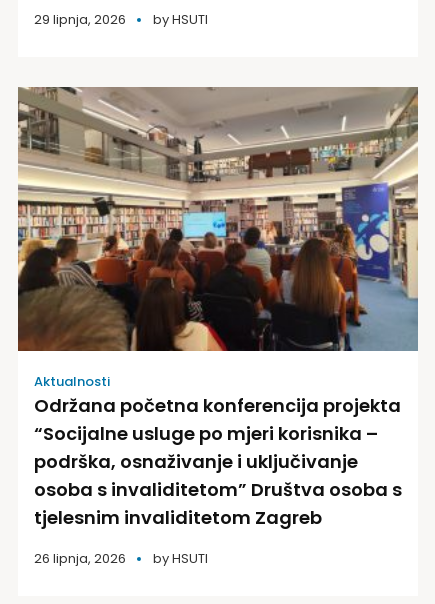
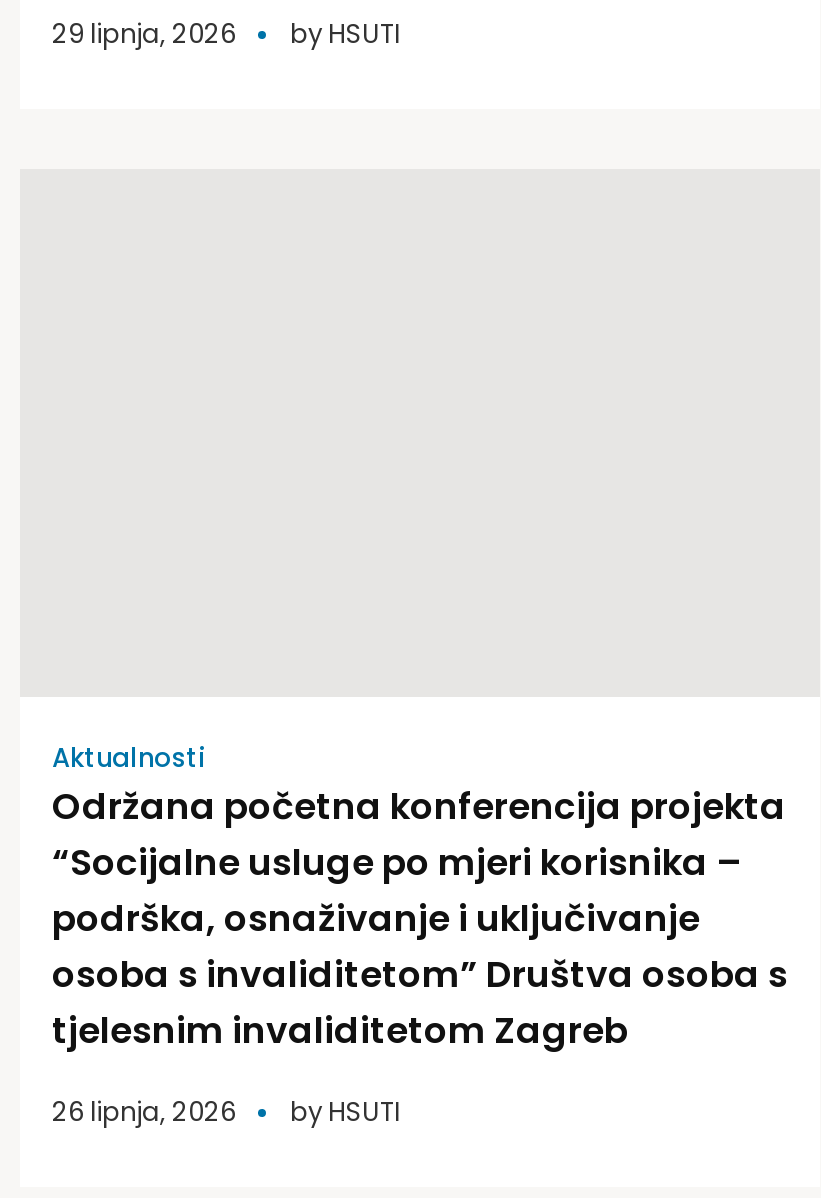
- [image]
